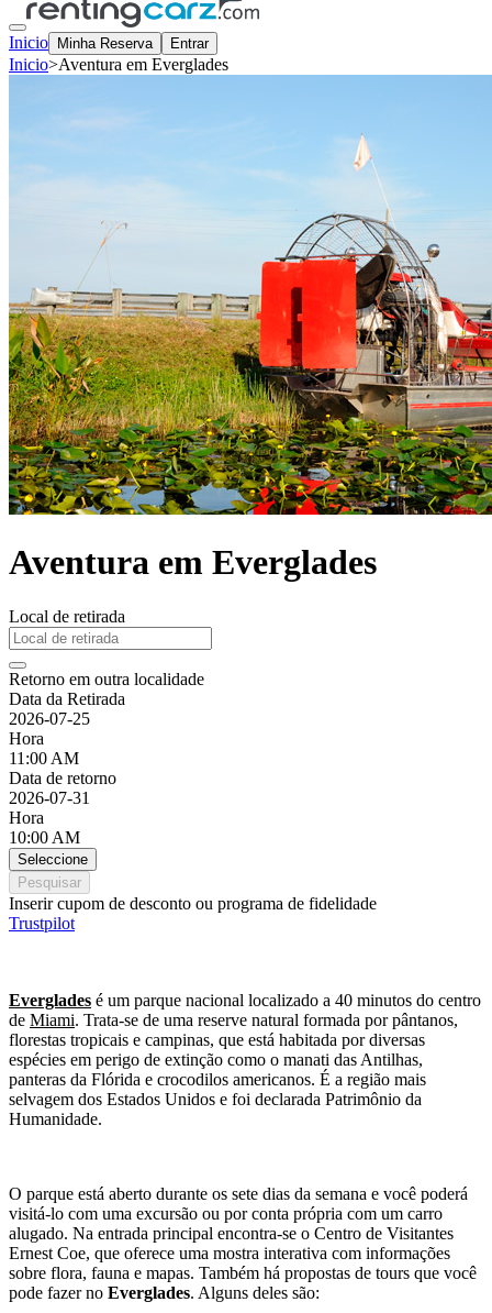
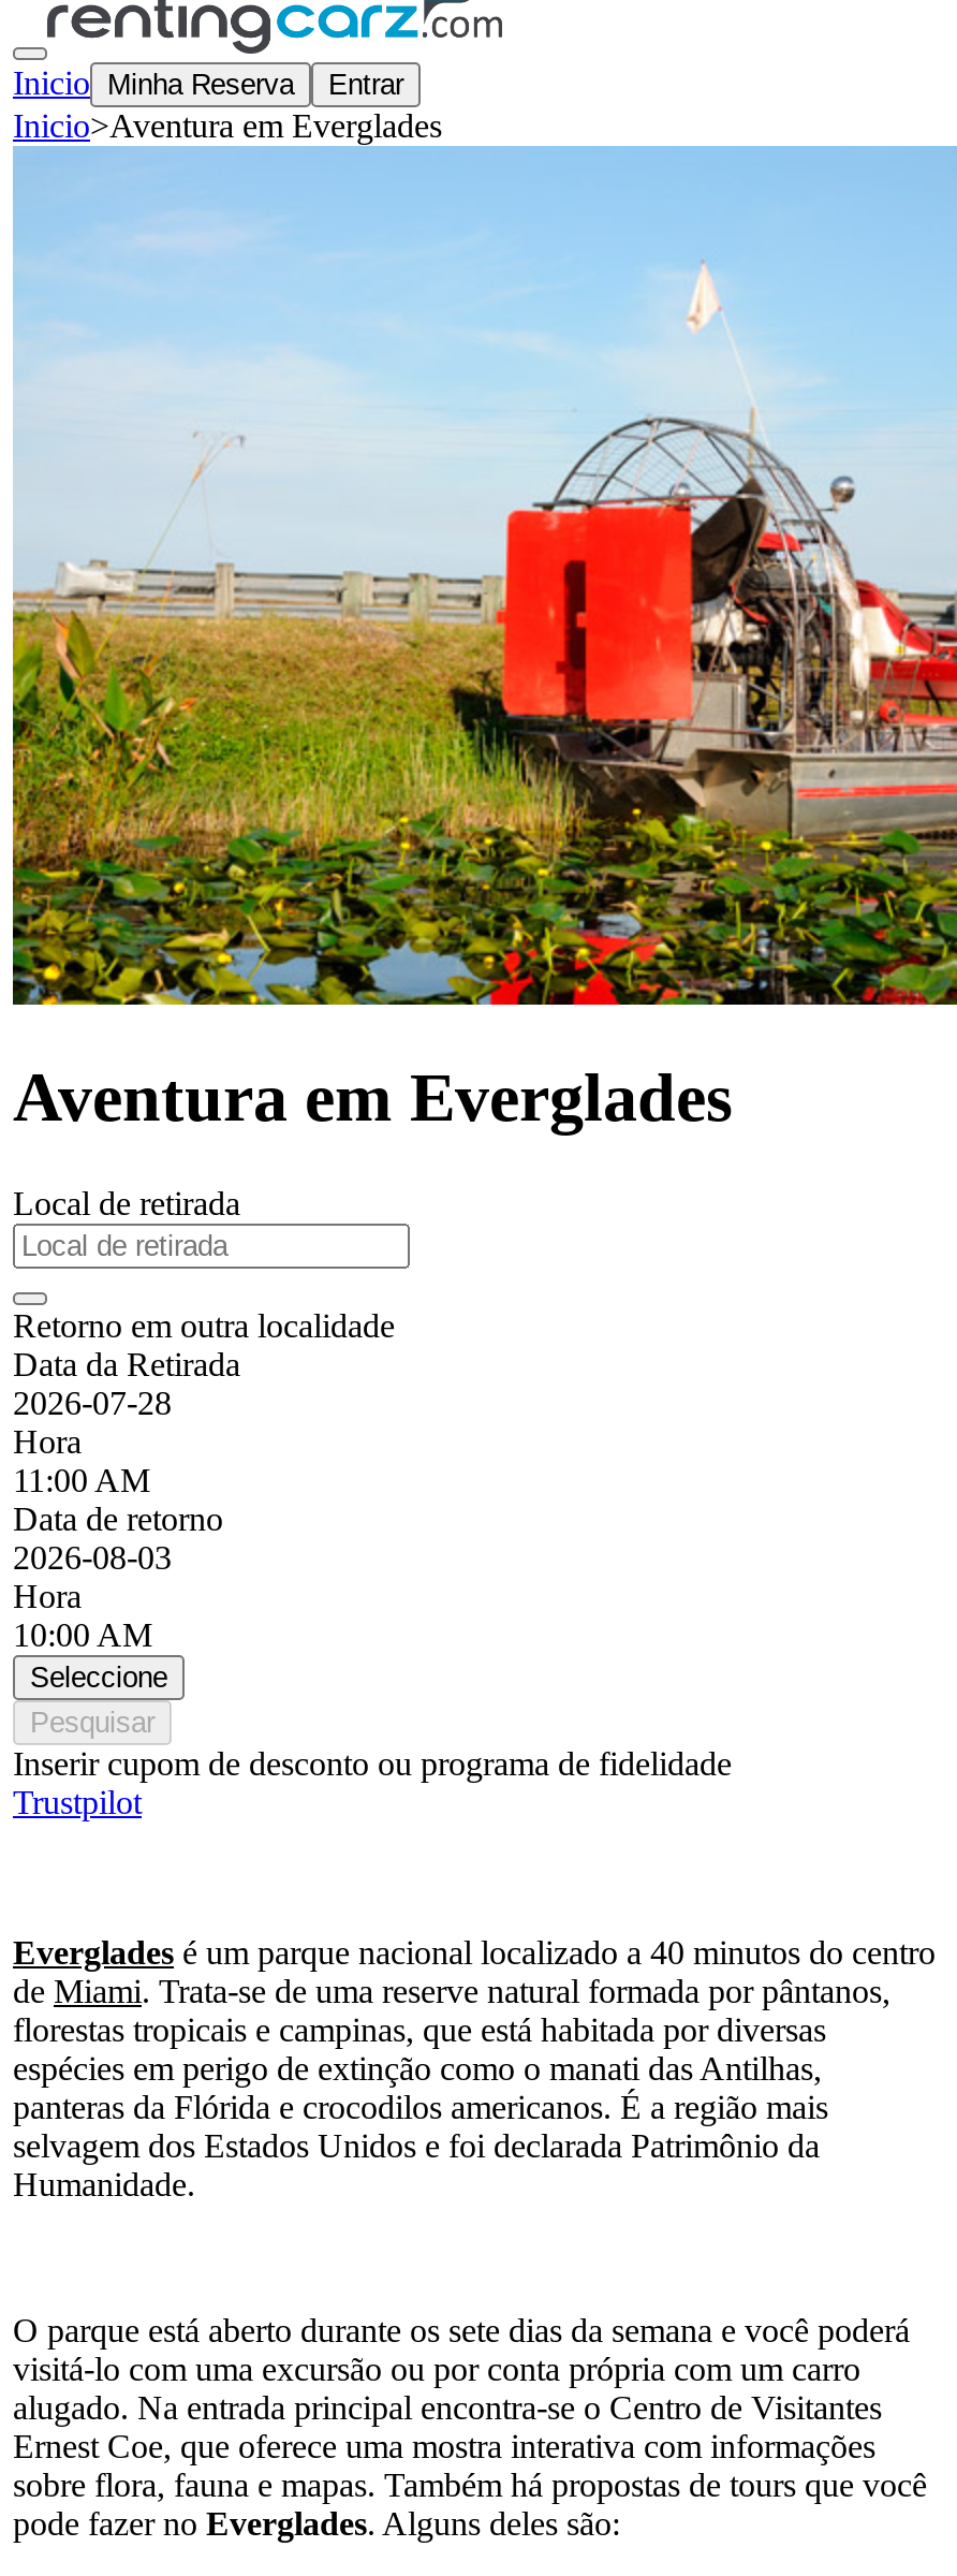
- 2026-07-25
+ 2026-07-28

- 2026-07-31
+ 2026-08-03
